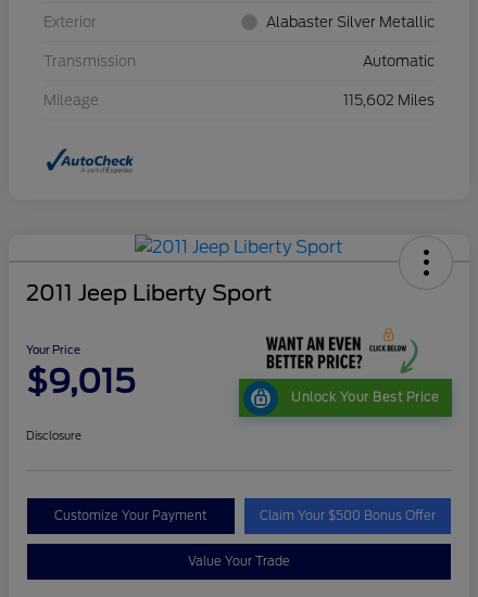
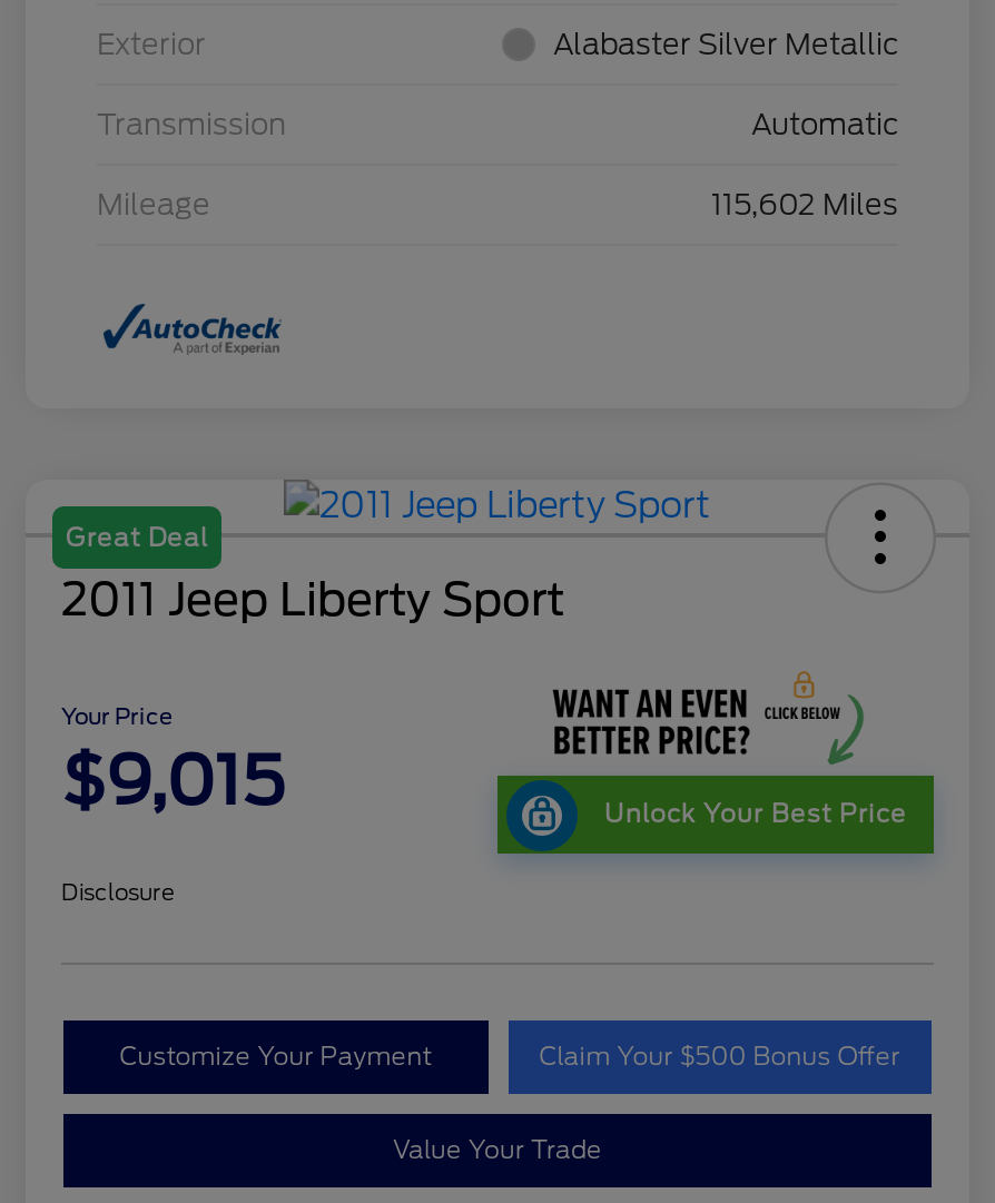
+ Great Deal
